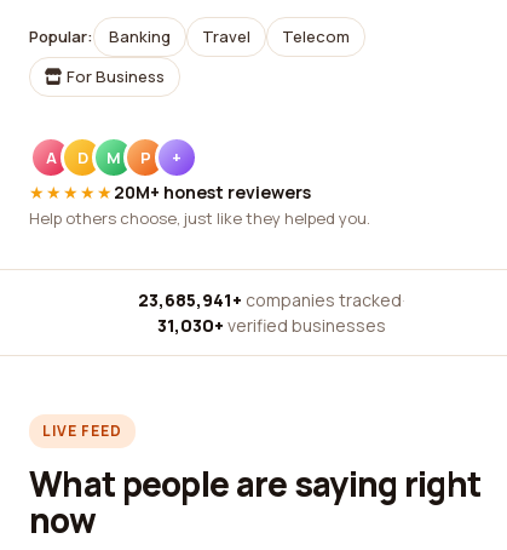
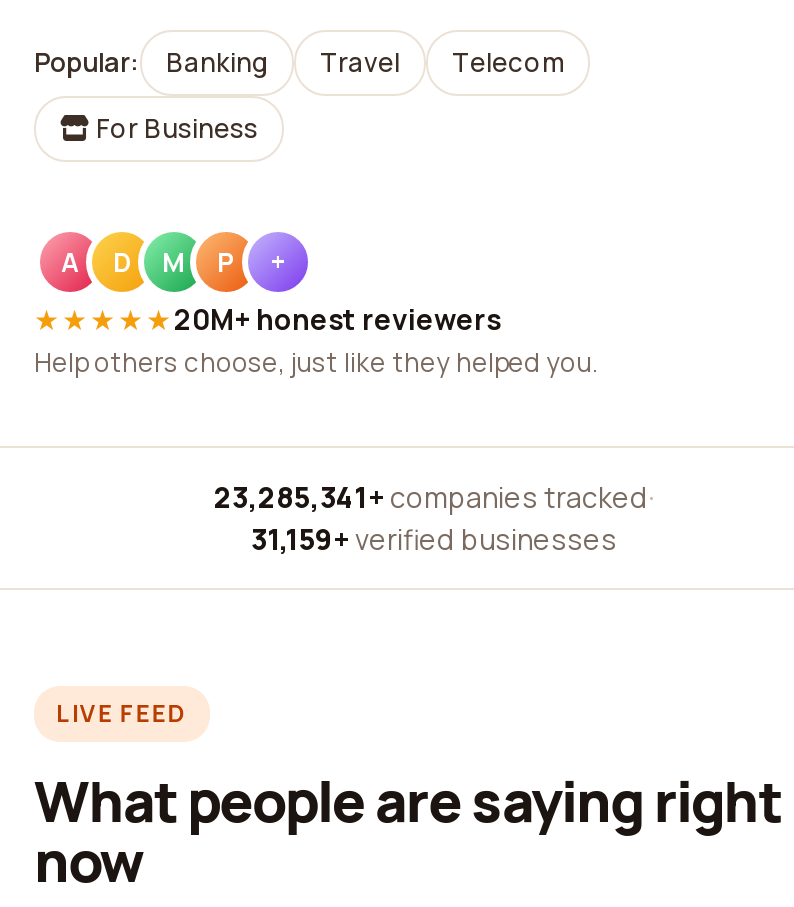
- 23,685,941+ companies tracked ·
+ 23,285,341+ companies tracked ·

- 31,030+ verified businesses
+ 31,159+ verified businesses
